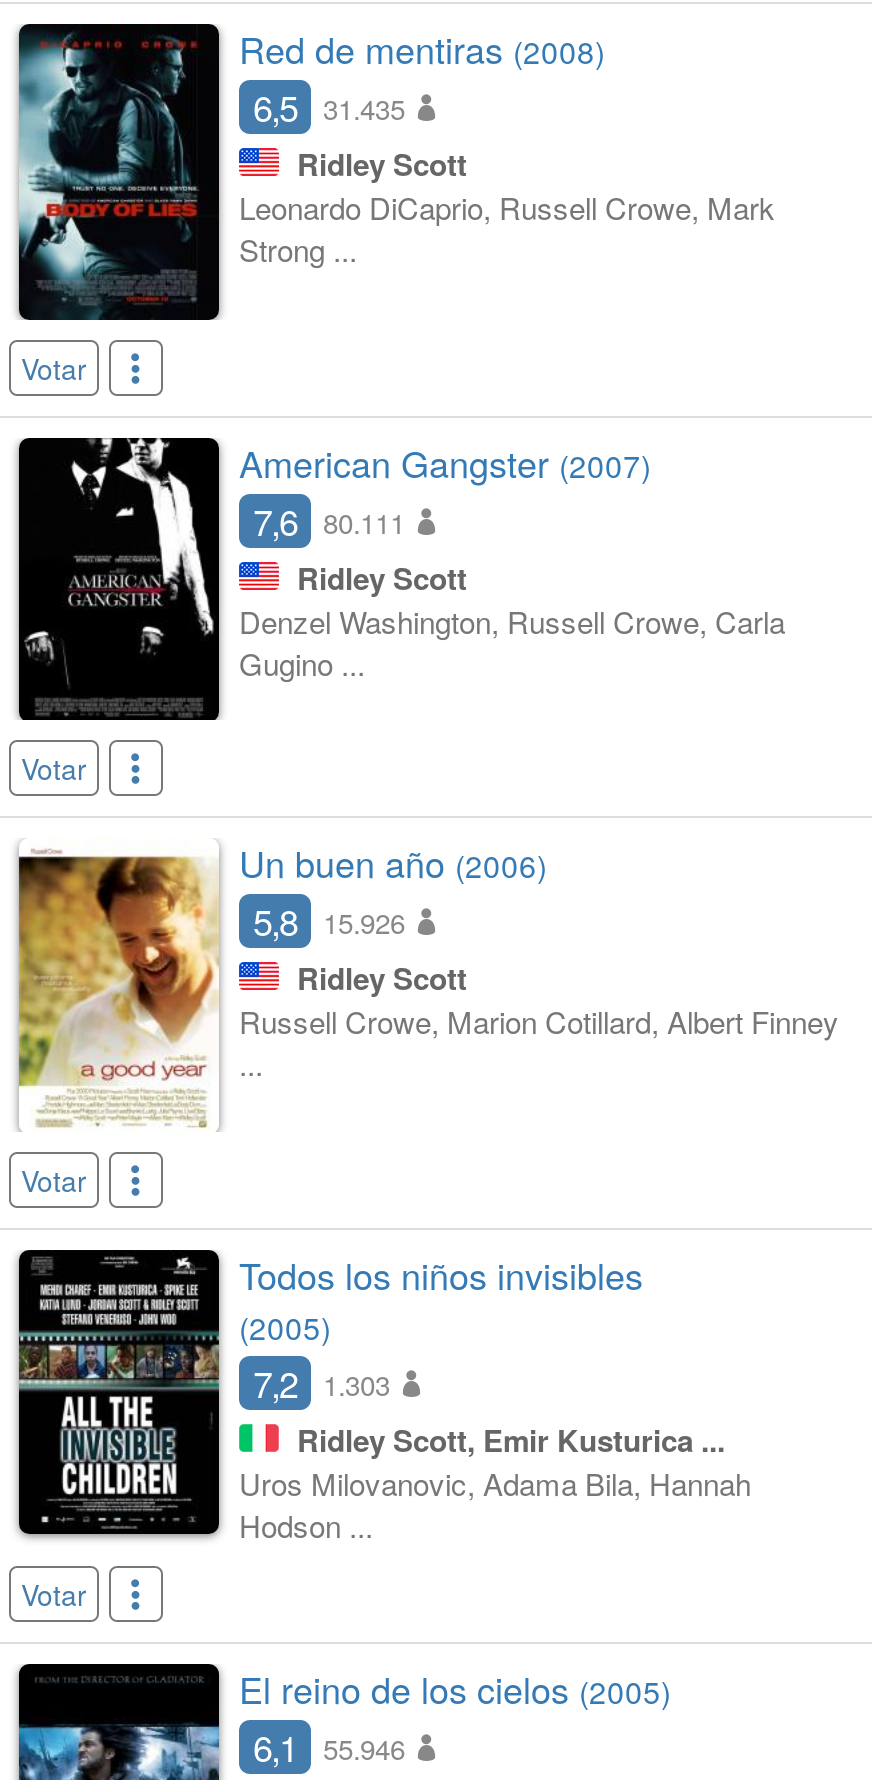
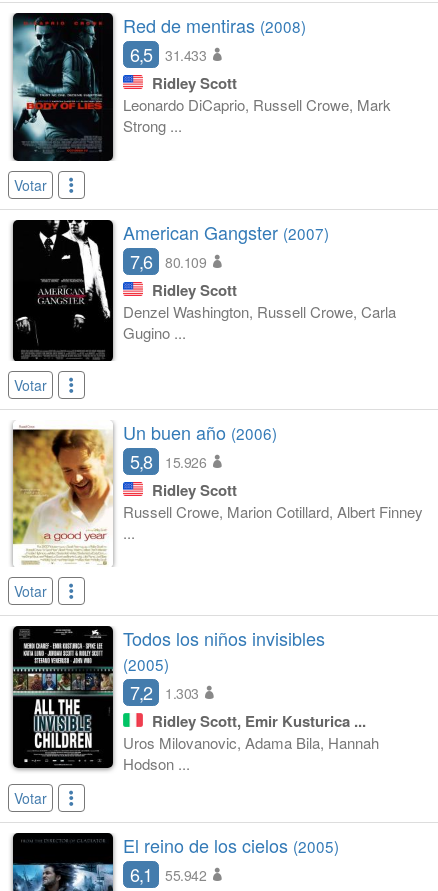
- 31.435
+ 31.433

- 7,6 80.111
+ 7,6 80.109

- 6,1 55.946
+ 6,1 55.942
